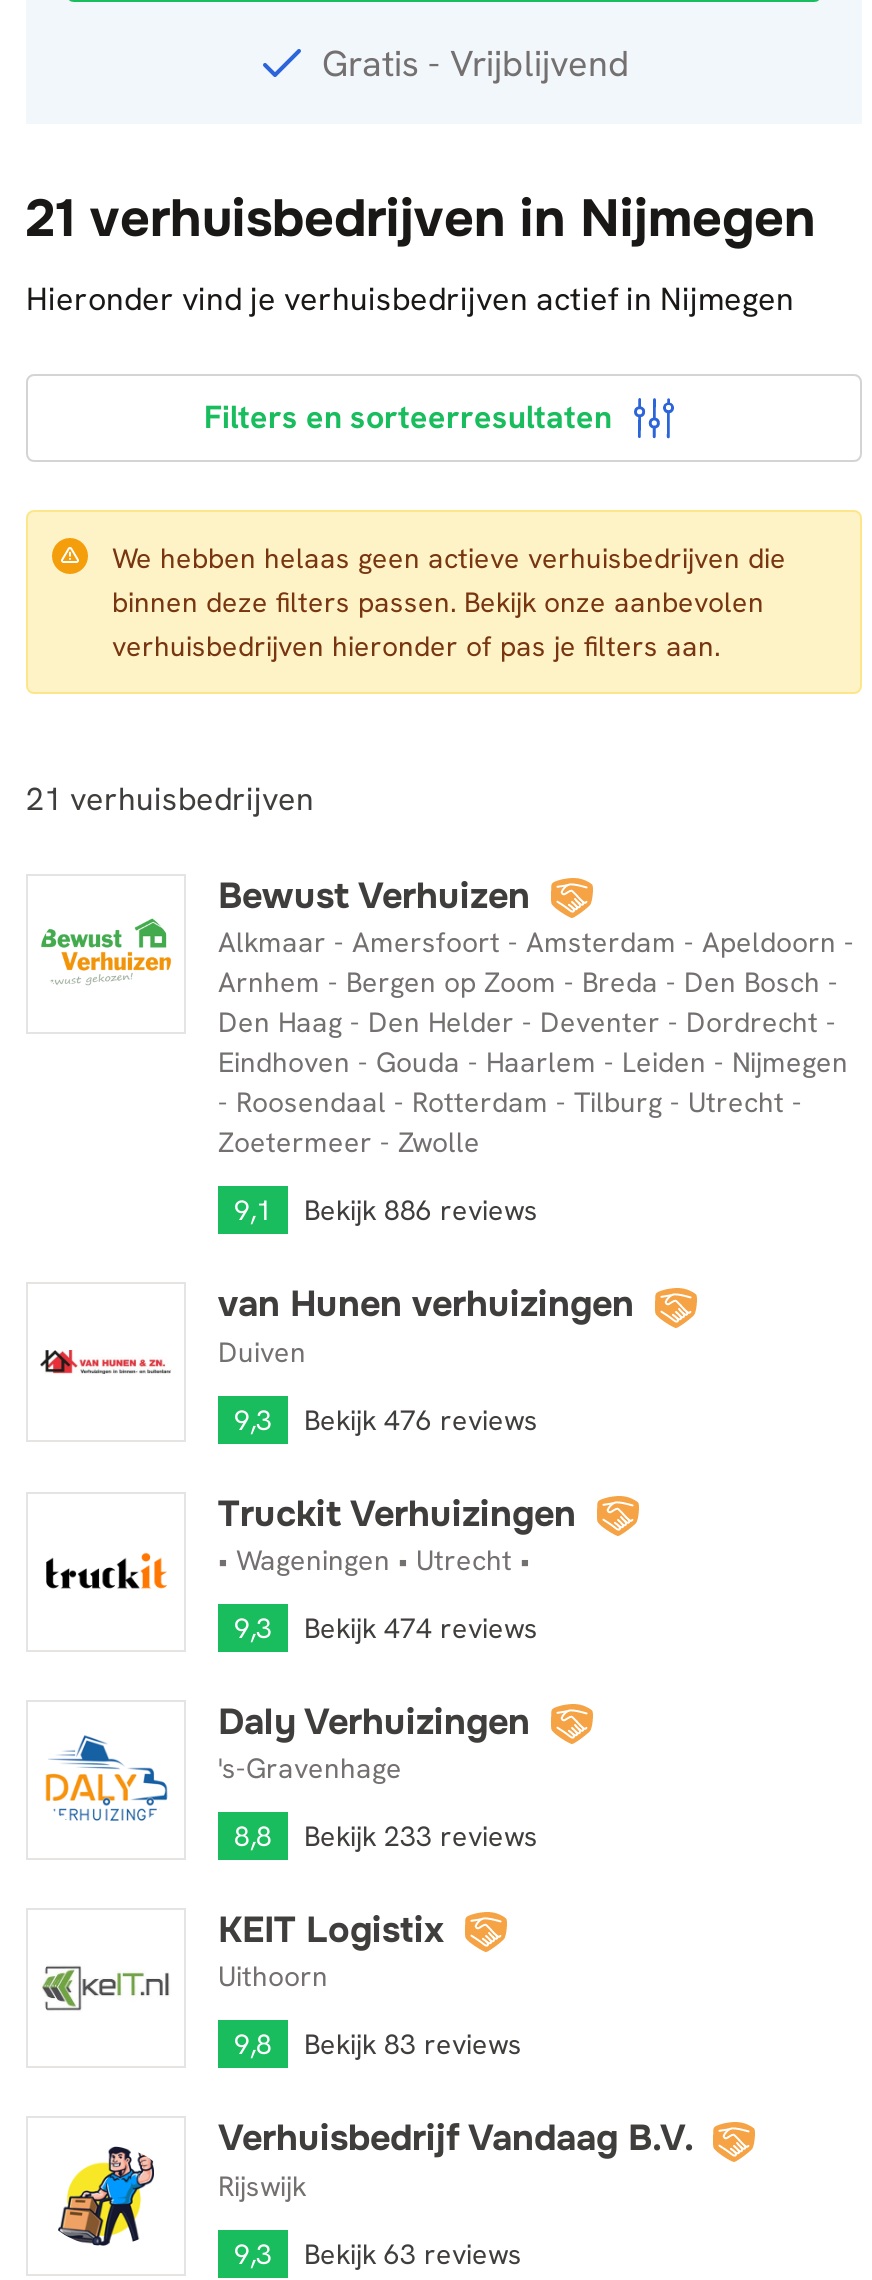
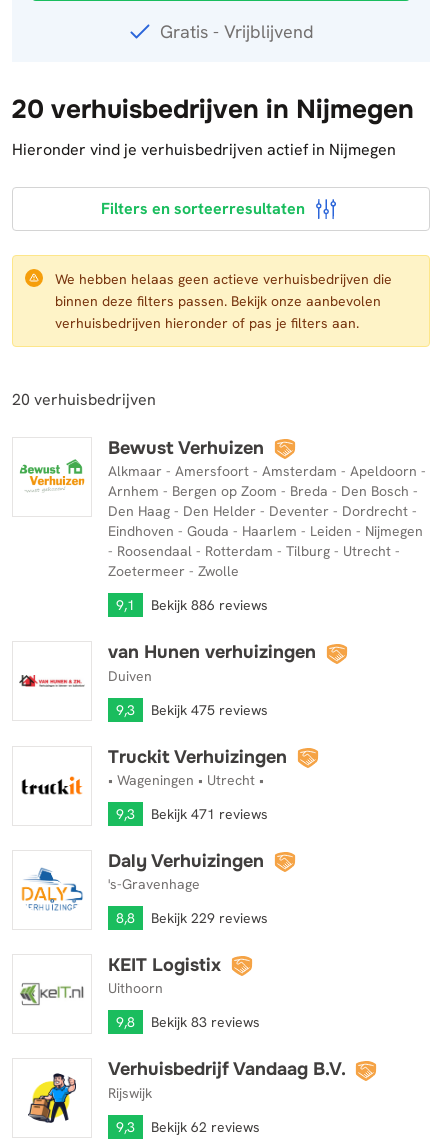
- 21 verhuisbedrijven in Nijmegen
+ 20 verhuisbedrijven in Nijmegen

- 21 verhuisbedrijven
+ 20 verhuisbedrijven

- Bekijk 476 reviews
+ Bekijk 475 reviews

- Bekijk 474 reviews
+ Bekijk 471 reviews

- Bekijk 233 reviews
+ Bekijk 229 reviews

- Bekijk 63 reviews
+ Bekijk 62 reviews
